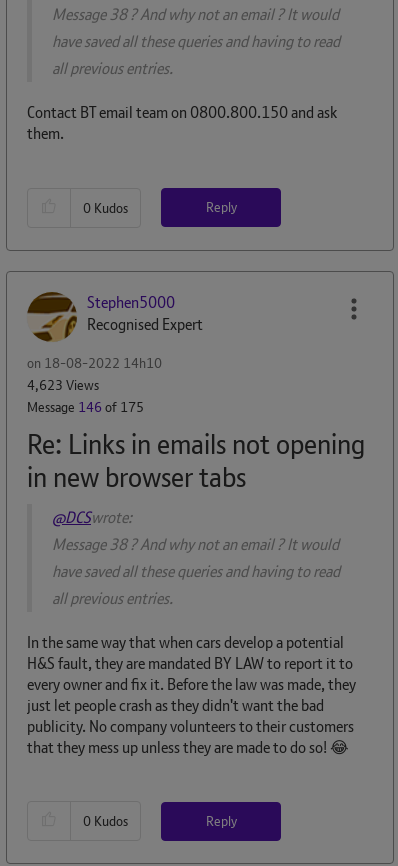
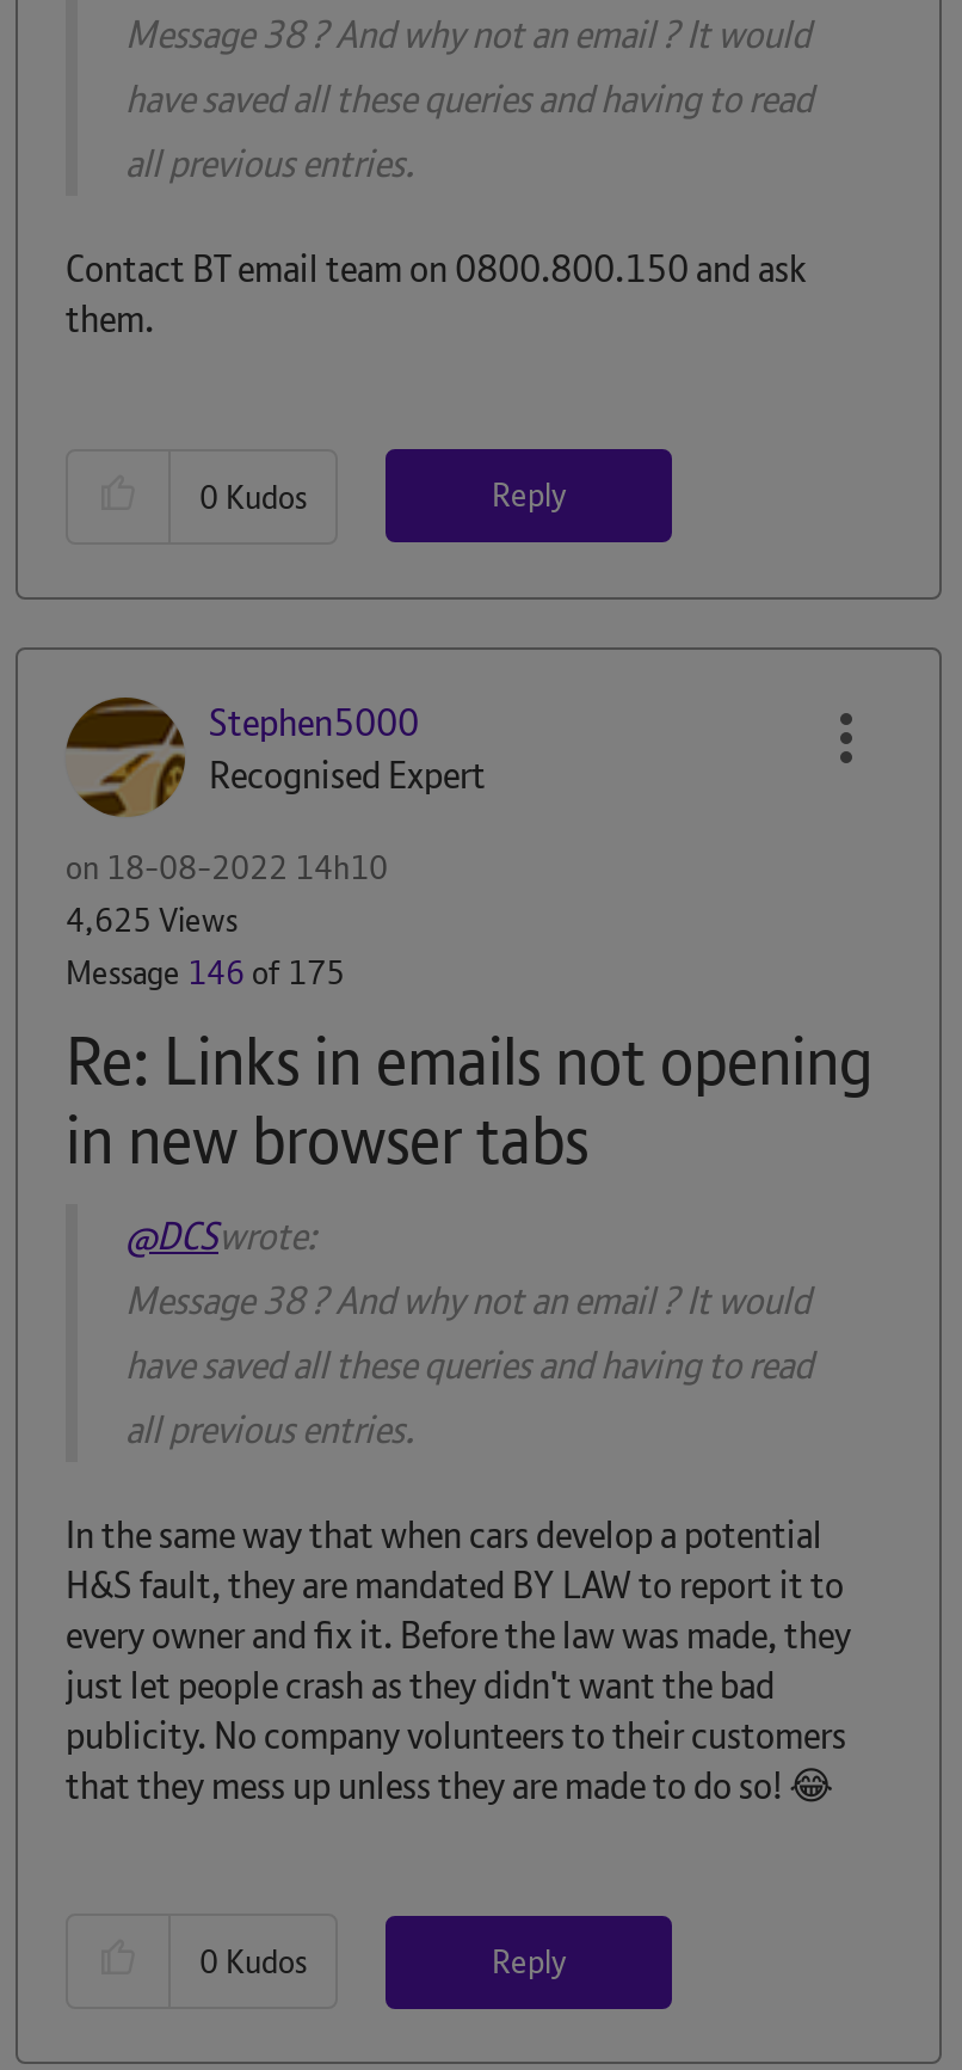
- 4,623 Views
+ 4,625 Views
